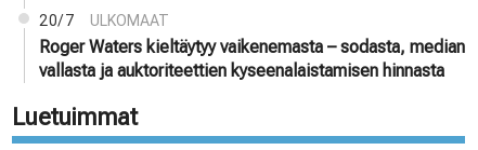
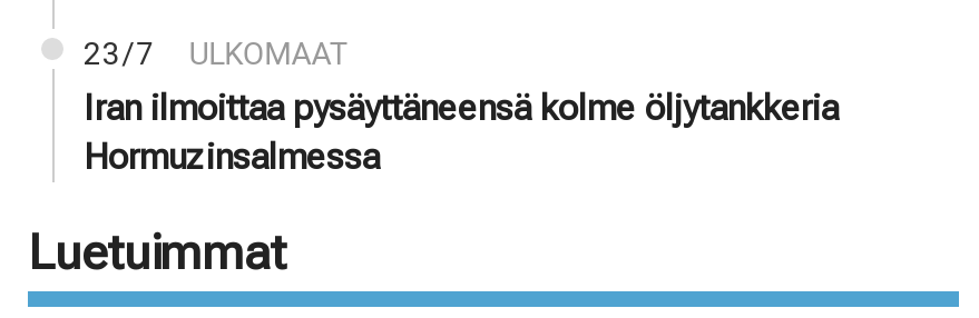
- 20/7 ULKOMAAT
+ 23/7 ULKOMAAT

- Roger Waters kieltäytyy vaikenemasta – sodasta, median
- vallasta ja auktoriteettien kyseenalaistamisen hinnasta
+ Iran ilmoittaa pysäyttäneensä kolme öljytankkeria
+ Hormuzinsalmessa
